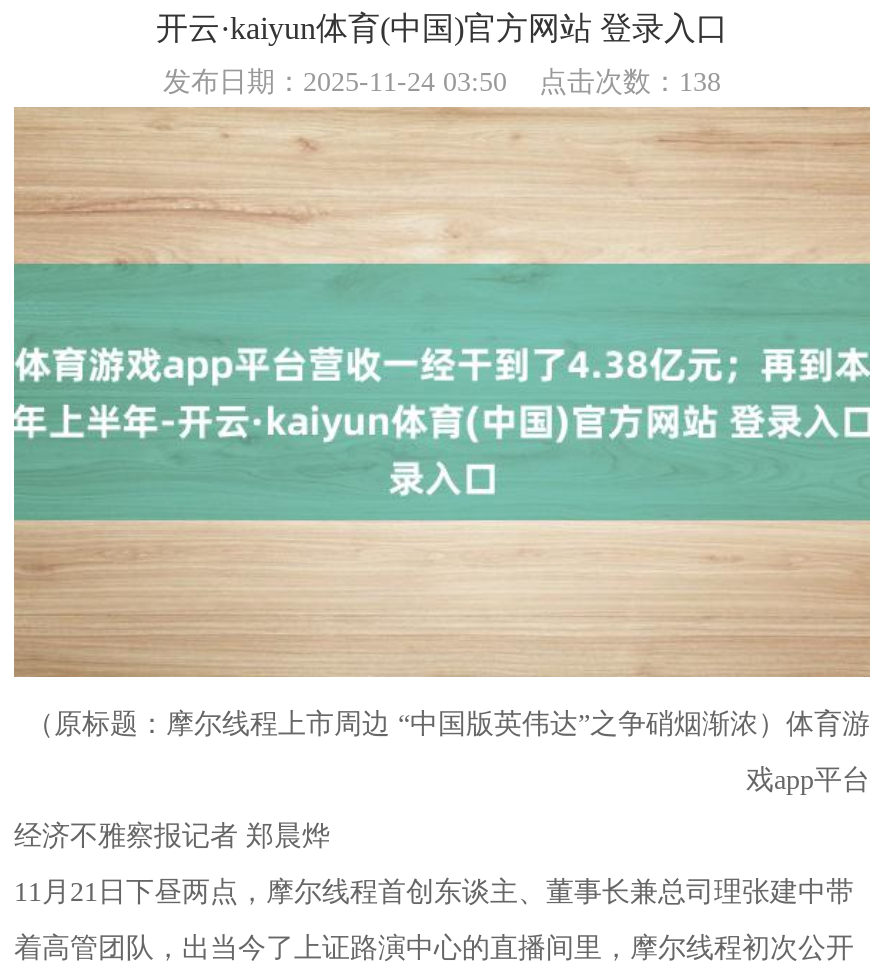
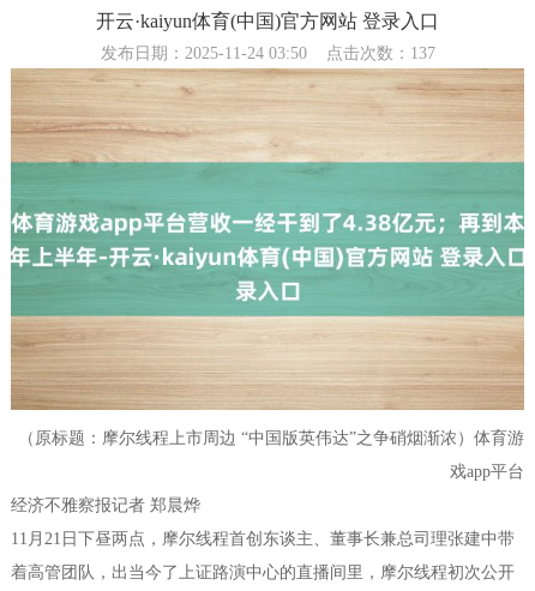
- 发布日期：2025-11-24 03:50 点击次数：138
+ 发布日期：2025-11-24 03:50 点击次数：137
